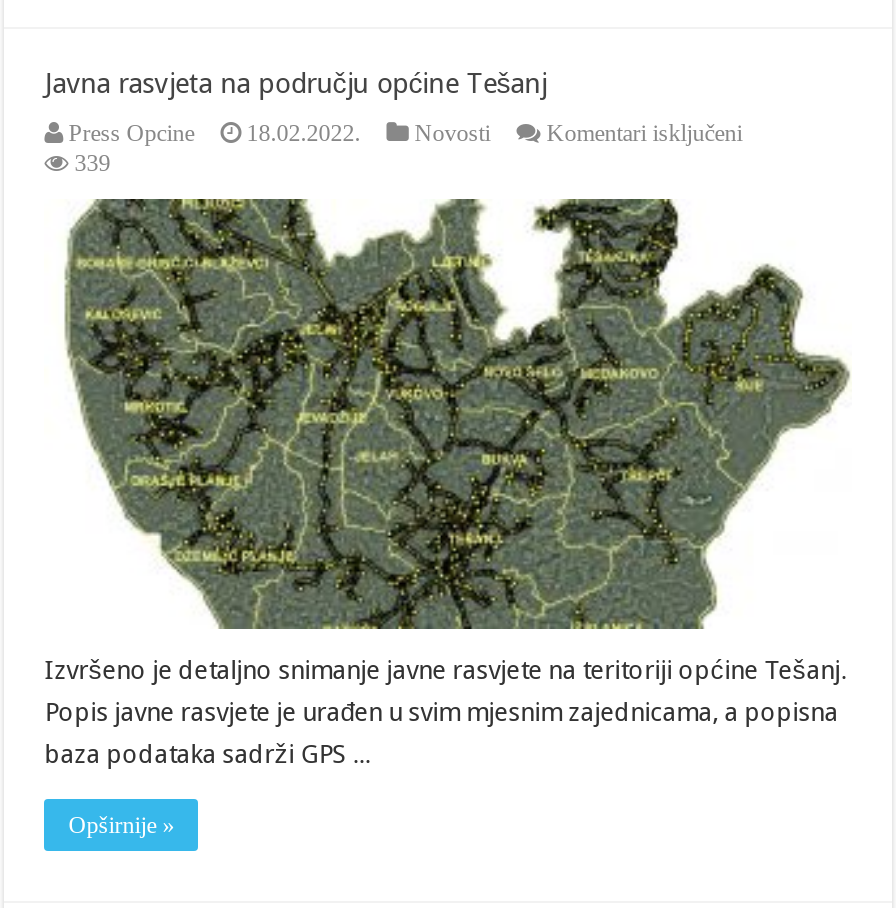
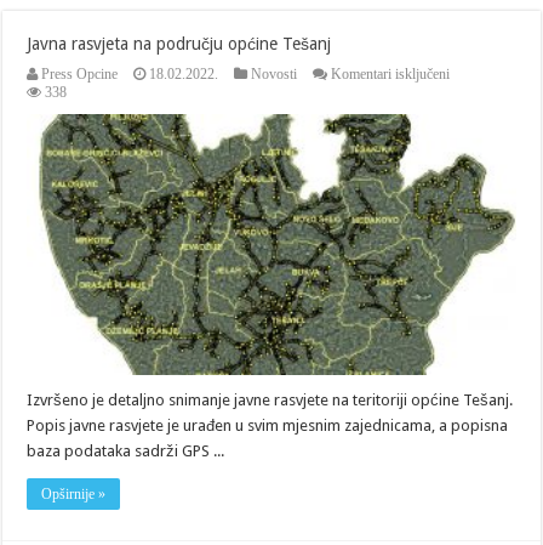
- 339
+ 338
